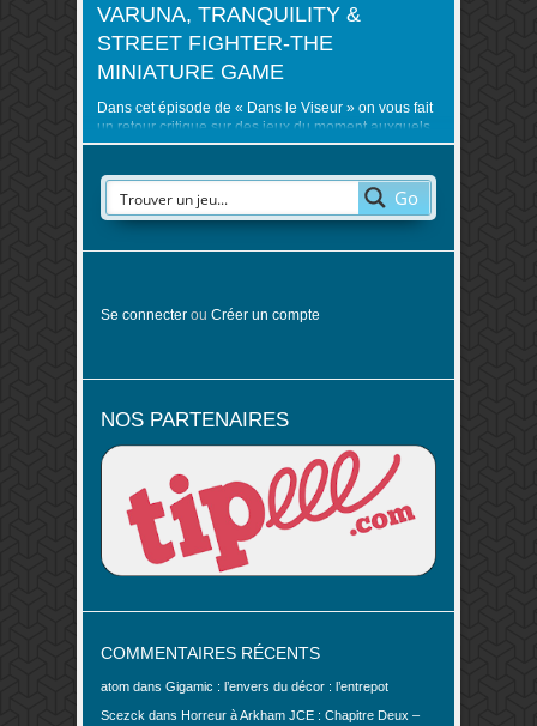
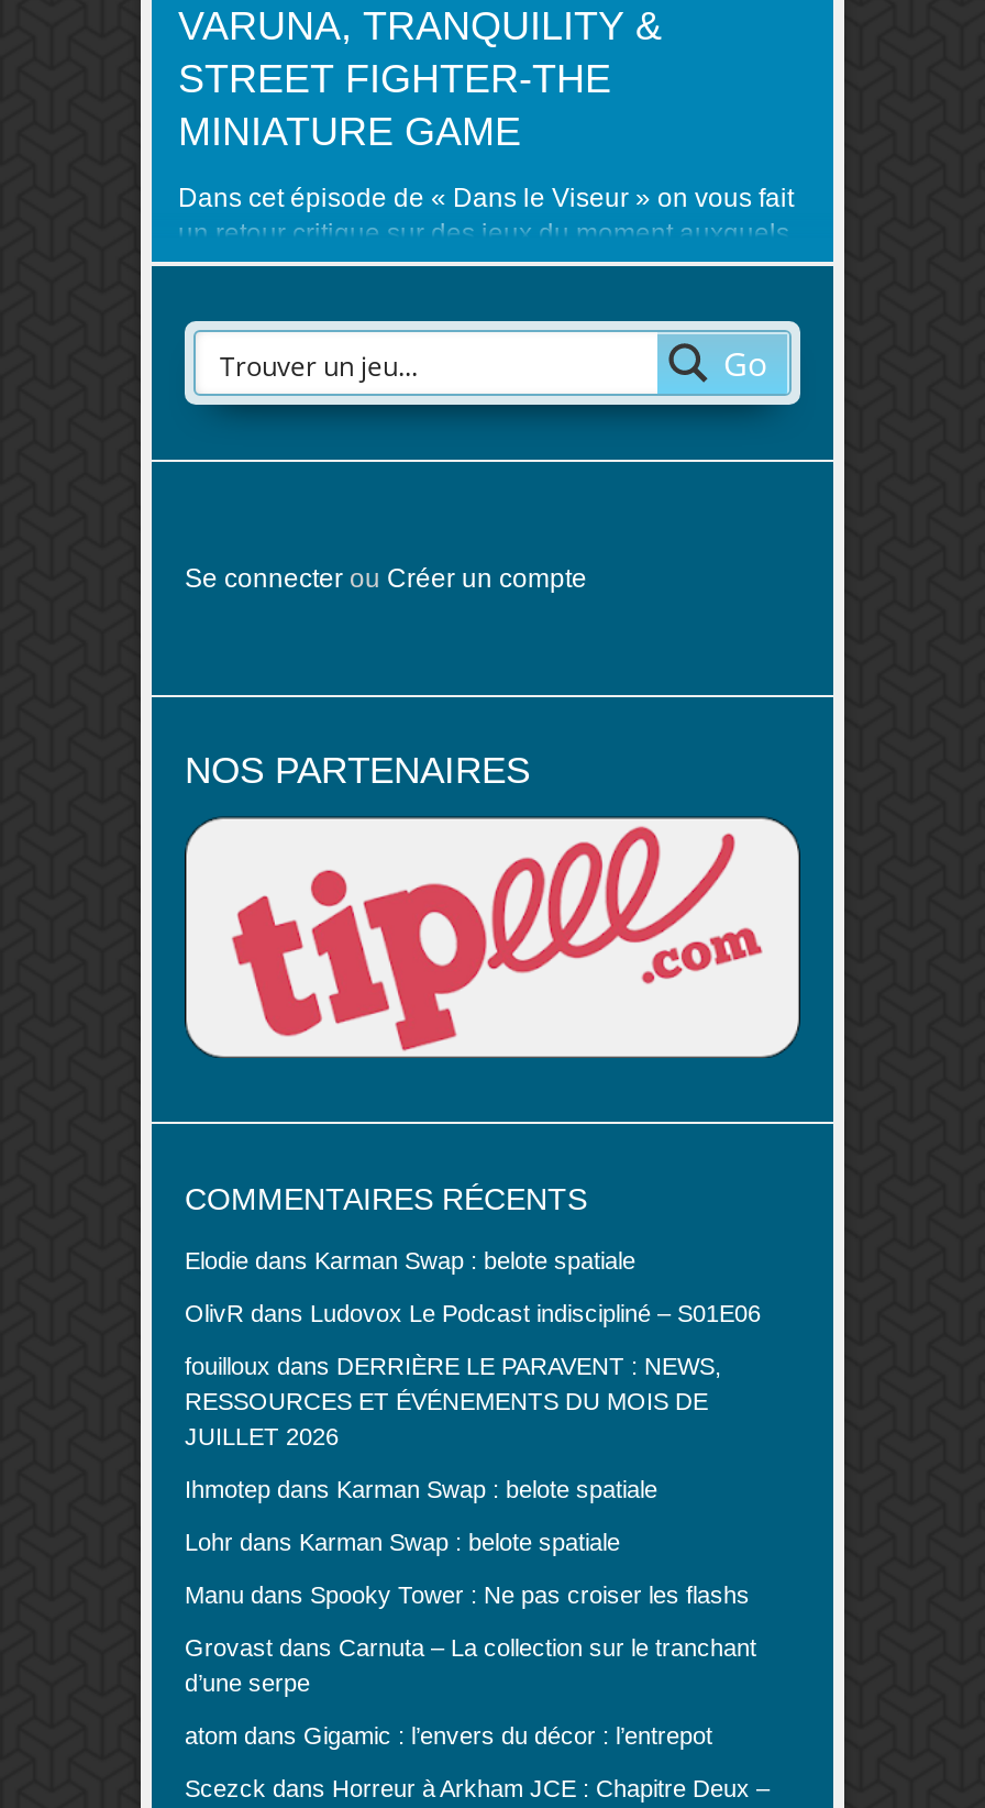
+ Elodie dans Karman Swap : belote spatiale
+ OlivR dans Ludovox Le Podcast indiscipliné – S01E06
+ fouilloux dans DERRIÈRE LE PARAVENT : NEWS,
+ RESSOURCES ET ÉVÉNEMENTS DU MOIS DE
+ JUILLET 2026
+ Ihmotep dans Karman Swap : belote spatiale
+ Lohr dans Karman Swap : belote spatiale
+ Manu dans Spooky Tower : Ne pas croiser les flashs
+ Grovast dans Carnuta – La collection sur le tranchant
+ d’une serpe
